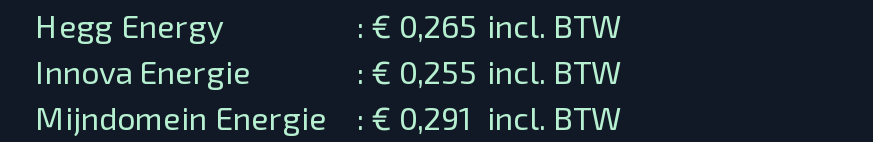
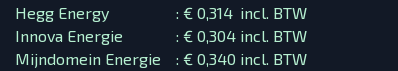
- : € 0,265 incl. BTW
+ : € 0,314 incl. BTW

- : € 0,255 incl. BTW
+ : € 0,304 incl. BTW

- Mijndomein Energie : € 0,291 incl. BTW
+ Mijndomein Energie : € 0,340 incl. BTW
